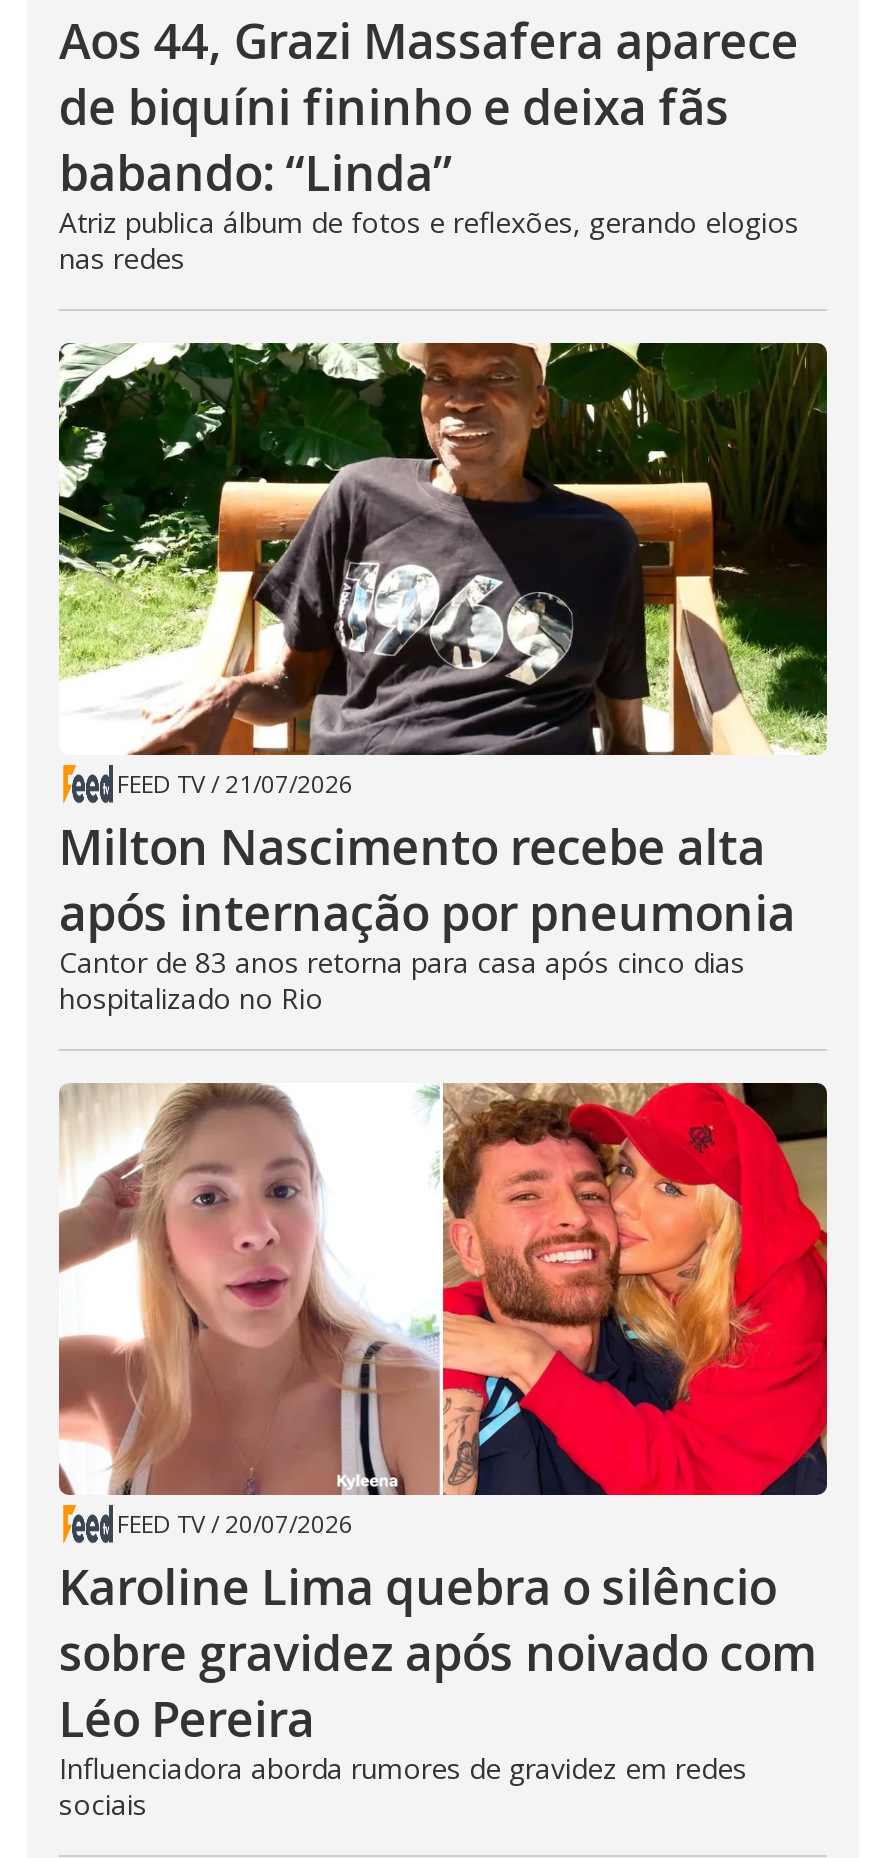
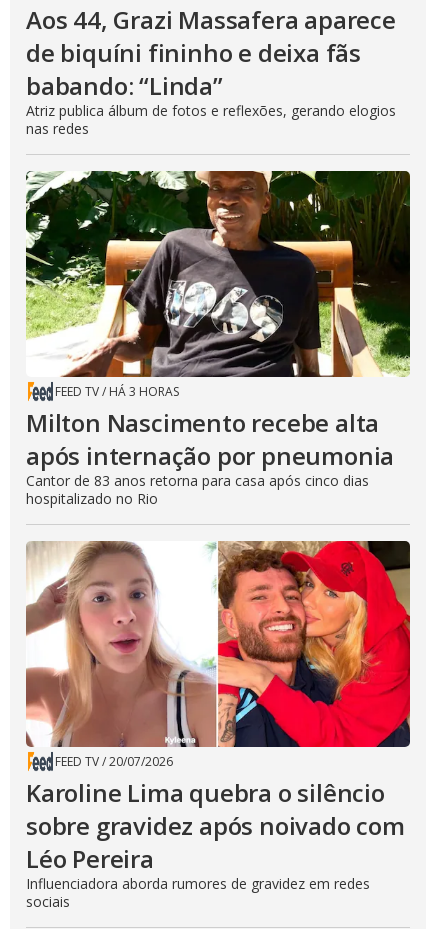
- FEED TV / 21/07/2026
+ FEED TV / HÁ 3 HORAS
